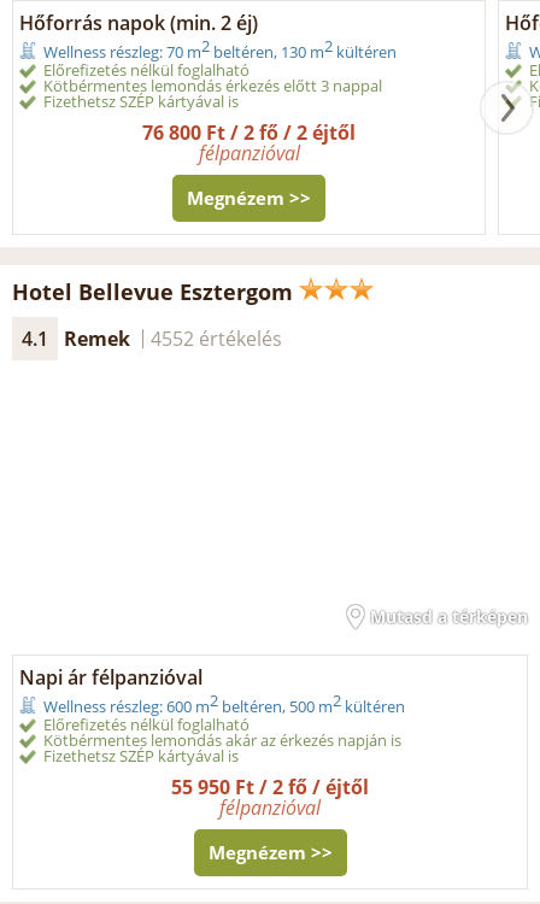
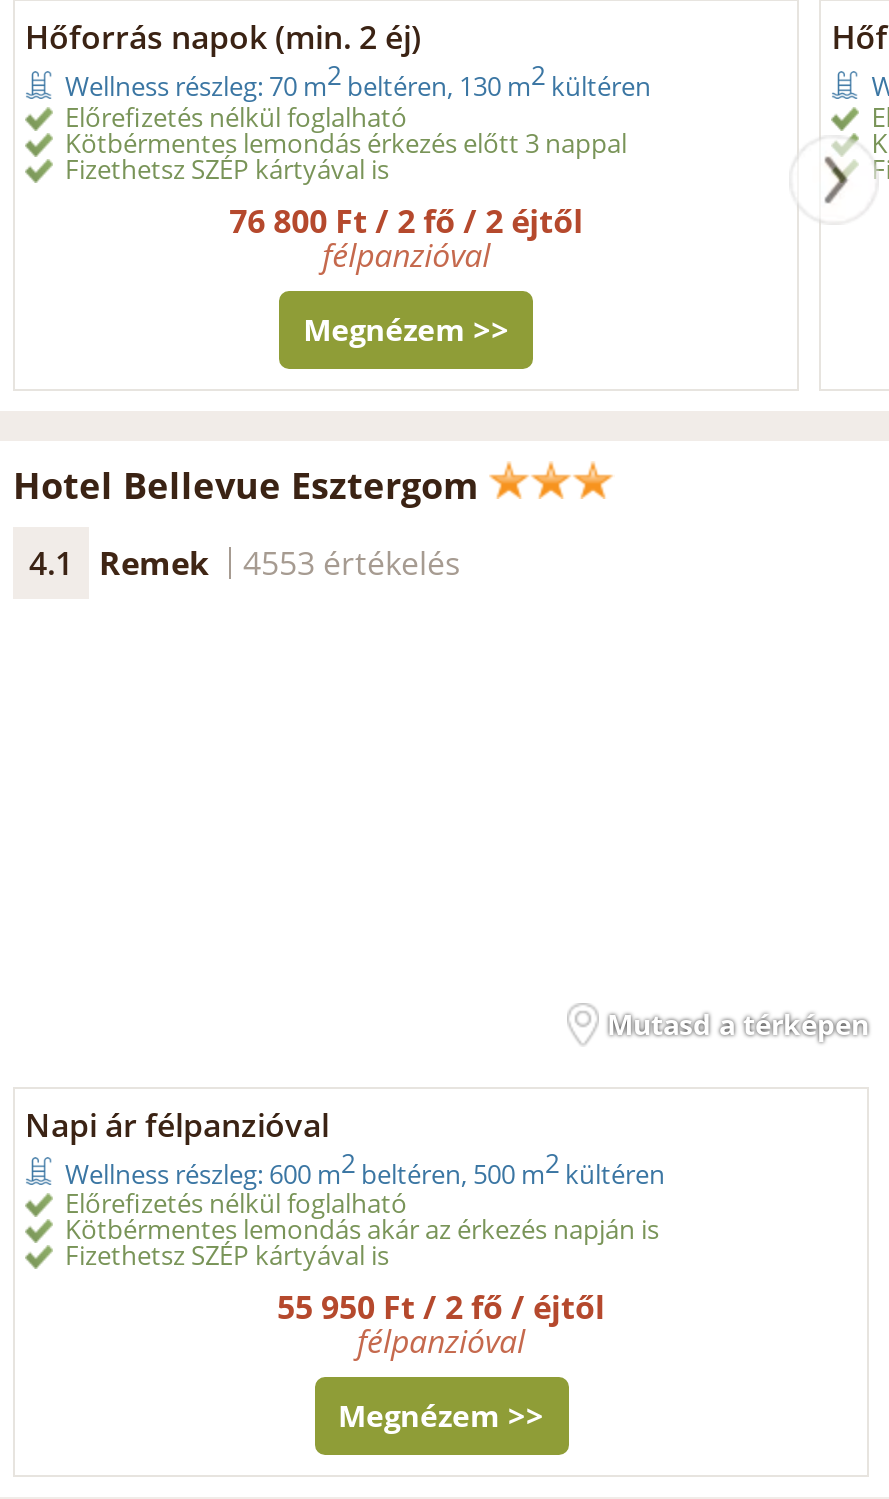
- 4.1 Remek 4552 értékelés
+ 4.1 Remek 4553 értékelés
